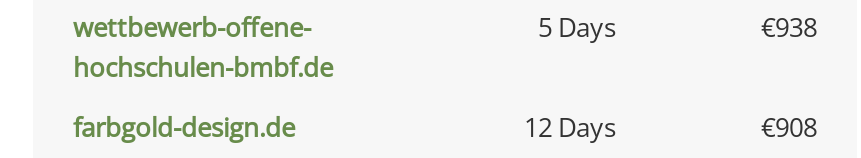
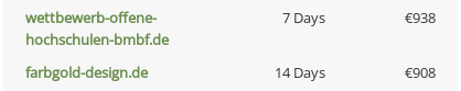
- 5 Days
+ 7 Days

- 12 Days
+ 14 Days
